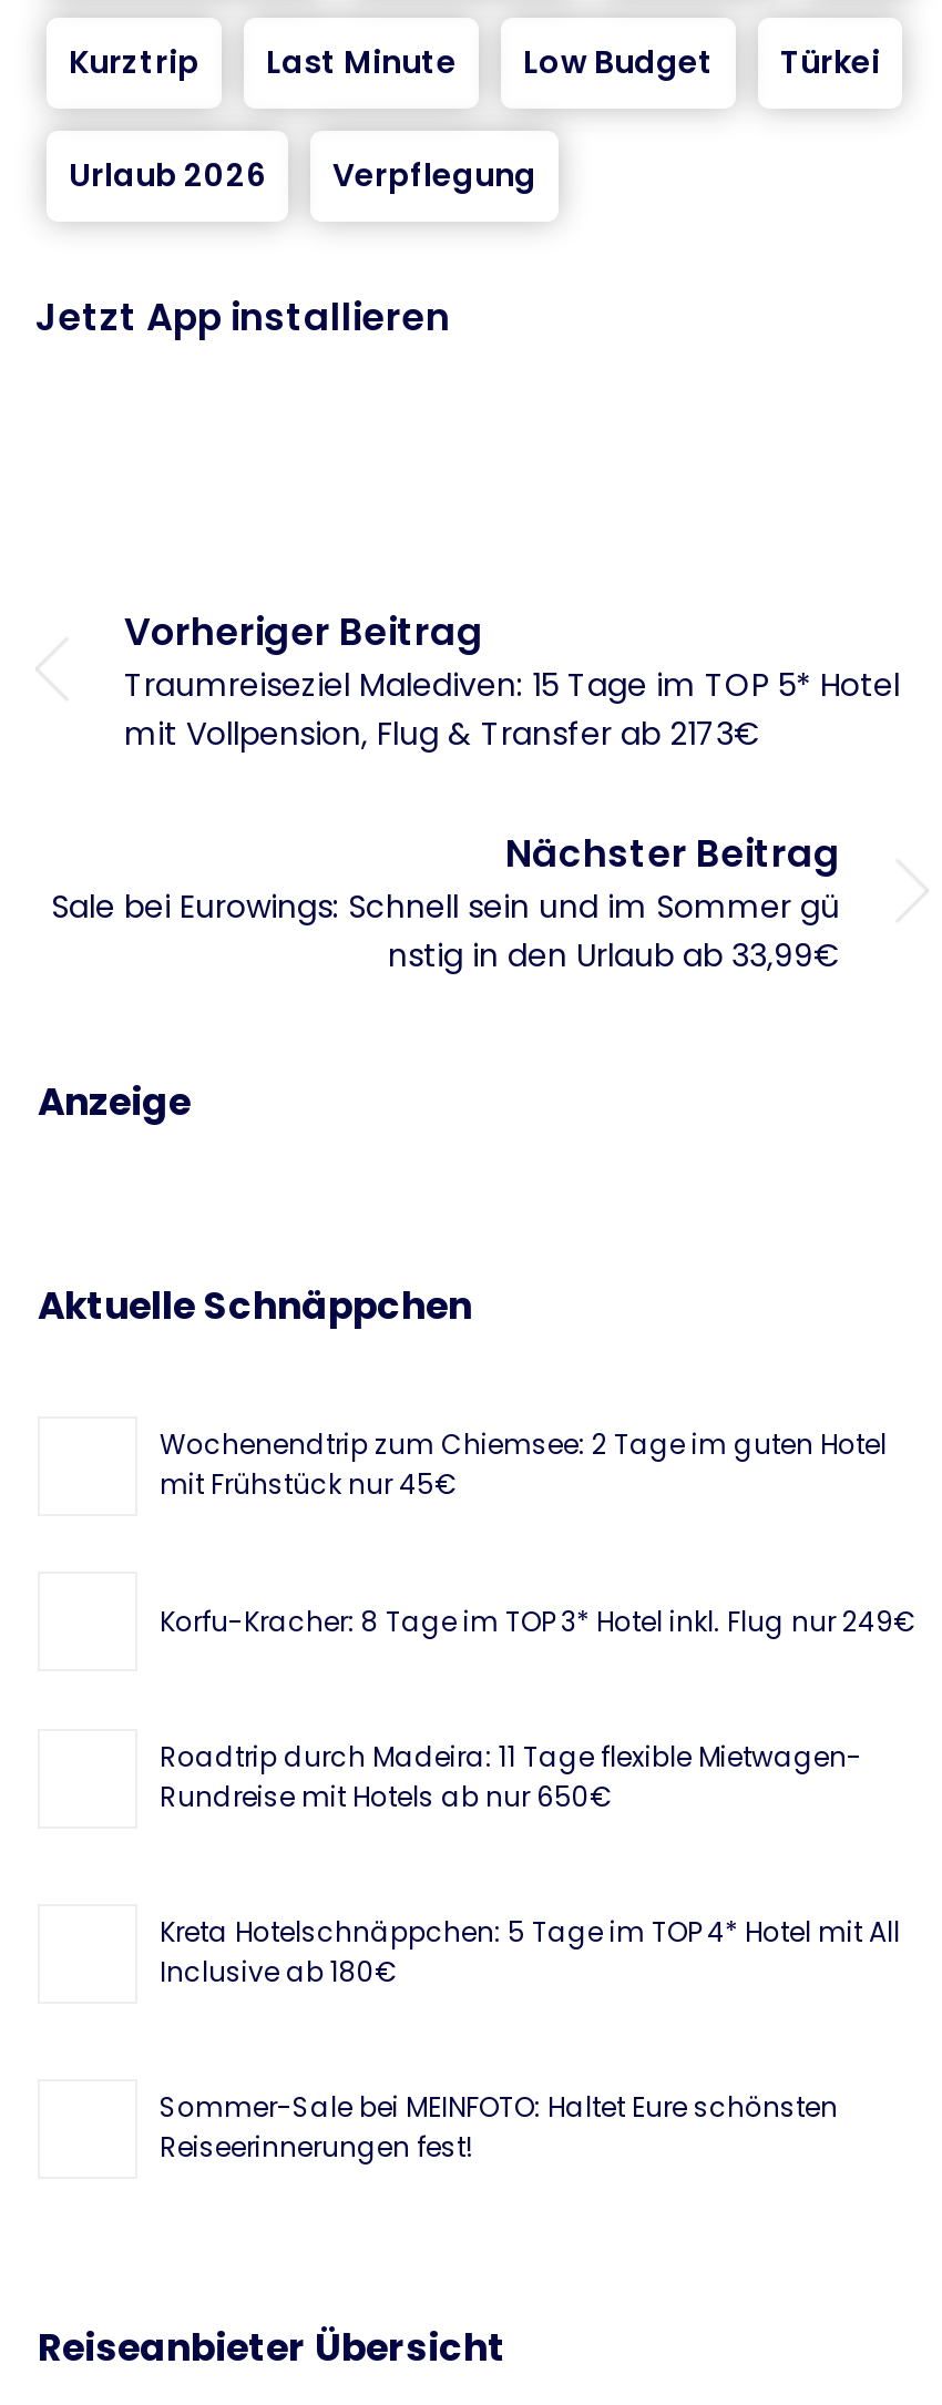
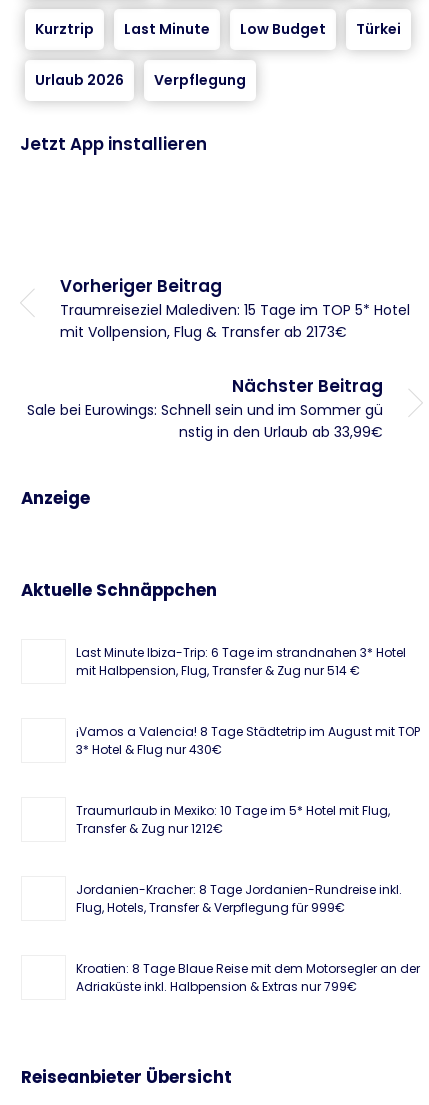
- Wochenendtrip zum Chiemsee: 2 Tage im guten Hotel
- mit Frühstück nur 45€
+ Last Minute Ibiza-Trip: 6 Tage im strandnahen 3* Hotel
+ mit Halbpension, Flug, Transfer & Zug nur 514 €

- Korfu-Kracher: 8 Tage im TOP 3* Hotel inkl. Flug nur 249€
+ ¡Vamos a Valencia! 8 Tage Städtetrip im August mit TOP
+ 3* Hotel & Flug nur 430€

- Roadtrip durch Madeira: 11 Tage flexible Mietwagen-
- Rundreise mit Hotels ab nur 650€
+ Traumurlaub in Mexiko: 10 Tage im 5* Hotel mit Flug,
+ Transfer & Zug nur 1212€

- Kreta Hotelschnäppchen: 5 Tage im TOP 4* Hotel mit All
- Inclusive ab 180€
+ Jordanien-Kracher: 8 Tage Jordanien-Rundreise inkl.
+ Flug, Hotels, Transfer & Verpflegung für 999€

- Sommer-Sale bei MEINFOTO: Haltet Eure schönsten
- Reiseerinnerungen fest!
+ Kroatien: 8 Tage Blaue Reise mit dem Motorsegler an der
+ Adriaküste inkl. Halbpension & Extras nur 799€
